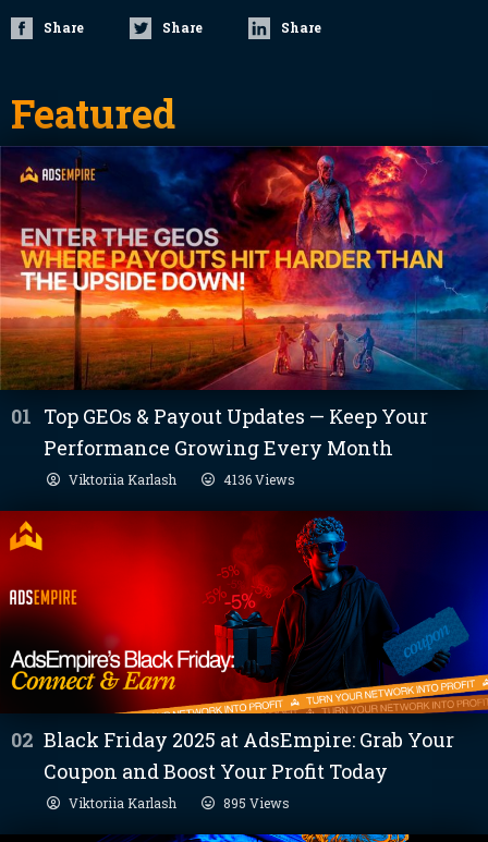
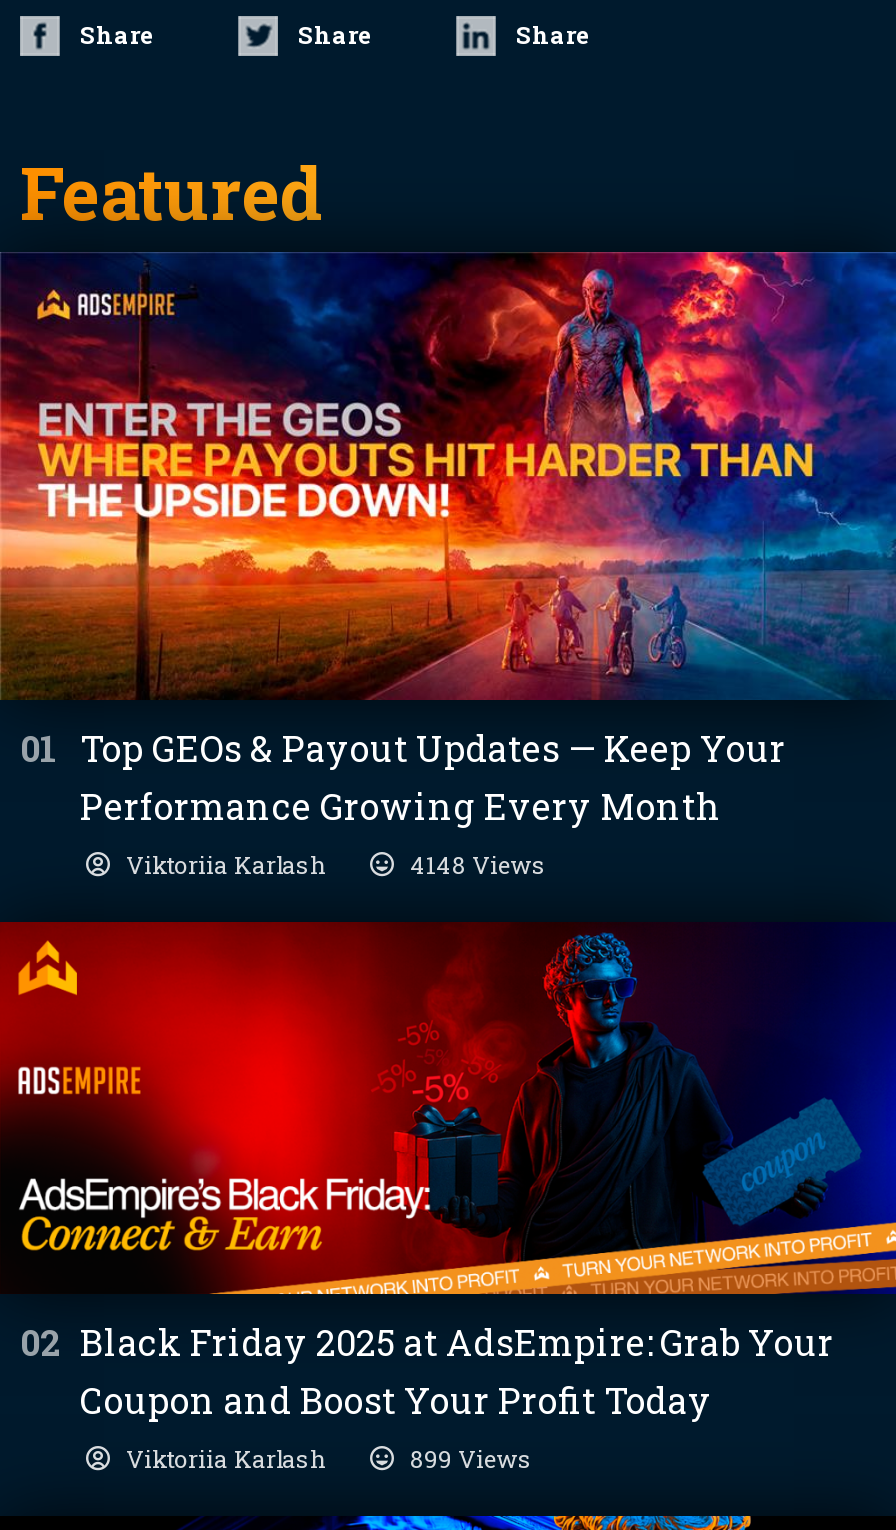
- 4136 Views
+ 4148 Views

- 895 Views
+ 899 Views
